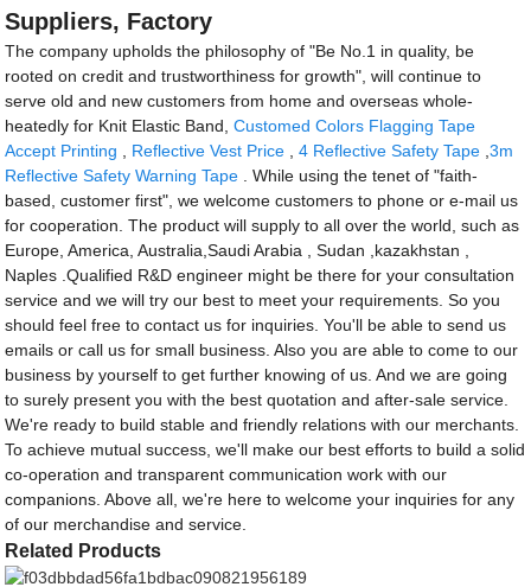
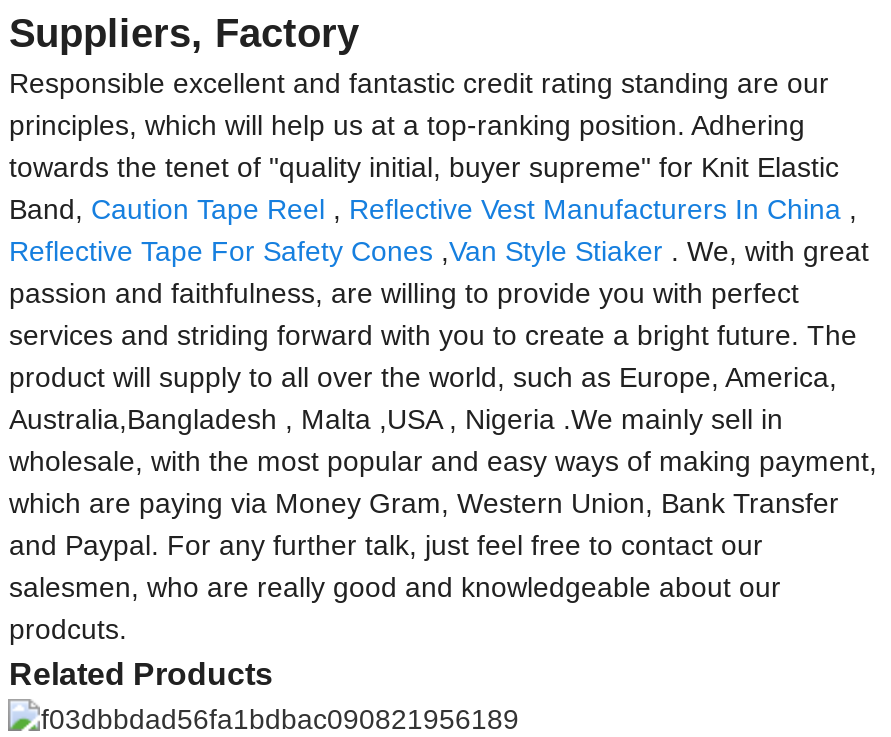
- The company upholds the philosophy of "Be No.1 in quality, be
- rooted on credit and trustworthiness for growth", will continue to
- serve old and new customers from home and overseas whole-
- heatedly for Knit Elastic Band, Customed Colors Flagging Tape
- Accept Printing, Reflective Vest Price, 4 Reflective Safety Tape, 3m
- Reflective Safety Warning Tape. While using the tenet of "faith-
- based, customer first", we welcome customers to phone or e-mail us
- for cooperation. The product will supply to all over the world, such as
- Europe, America, Australia,Saudi Arabia , Sudan ,kazakhstan ,
- Naples .Qualified R&D engineer might be there for your consultation
- service and we will try our best to meet your requirements. So you
- should feel free to contact us for inquiries. You'll be able to send us
- emails or call us for small business. Also you are able to come to our
- business by yourself to get further knowing of us. And we are going
- to surely present you with the best quotation and after-sale service.
- We're ready to build stable and friendly relations with our merchants.
- To achieve mutual success, we'll make our best efforts to build a solid
- co-operation and transparent communication work with our
- companions. Above all, we're here to welcome your inquiries for any
- of our merchandise and service.
+ Responsible excellent and fantastic credit rating standing are our
+ principles, which will help us at a top-ranking position. Adhering
+ towards the tenet of "quality initial, buyer supreme" for Knit Elastic
+ Band, Caution Tape Reel, Reflective Vest Manufacturers In China,
+ Reflective Tape For Safety Cones, Van Style Stiaker. We, with great
+ passion and faithfulness, are willing to provide you with perfect
+ services and striding forward with you to create a bright future. The
+ product will supply to all over the world, such as Europe, America,
+ Australia,Bangladesh , Malta ,USA , Nigeria .We mainly sell in
+ wholesale, with the most popular and easy ways of making payment,
+ which are paying via Money Gram, Western Union, Bank Transfer
+ and Paypal. For any further talk, just feel free to contact our
+ salesmen, who are really good and knowledgeable about our
+ prodcuts.
